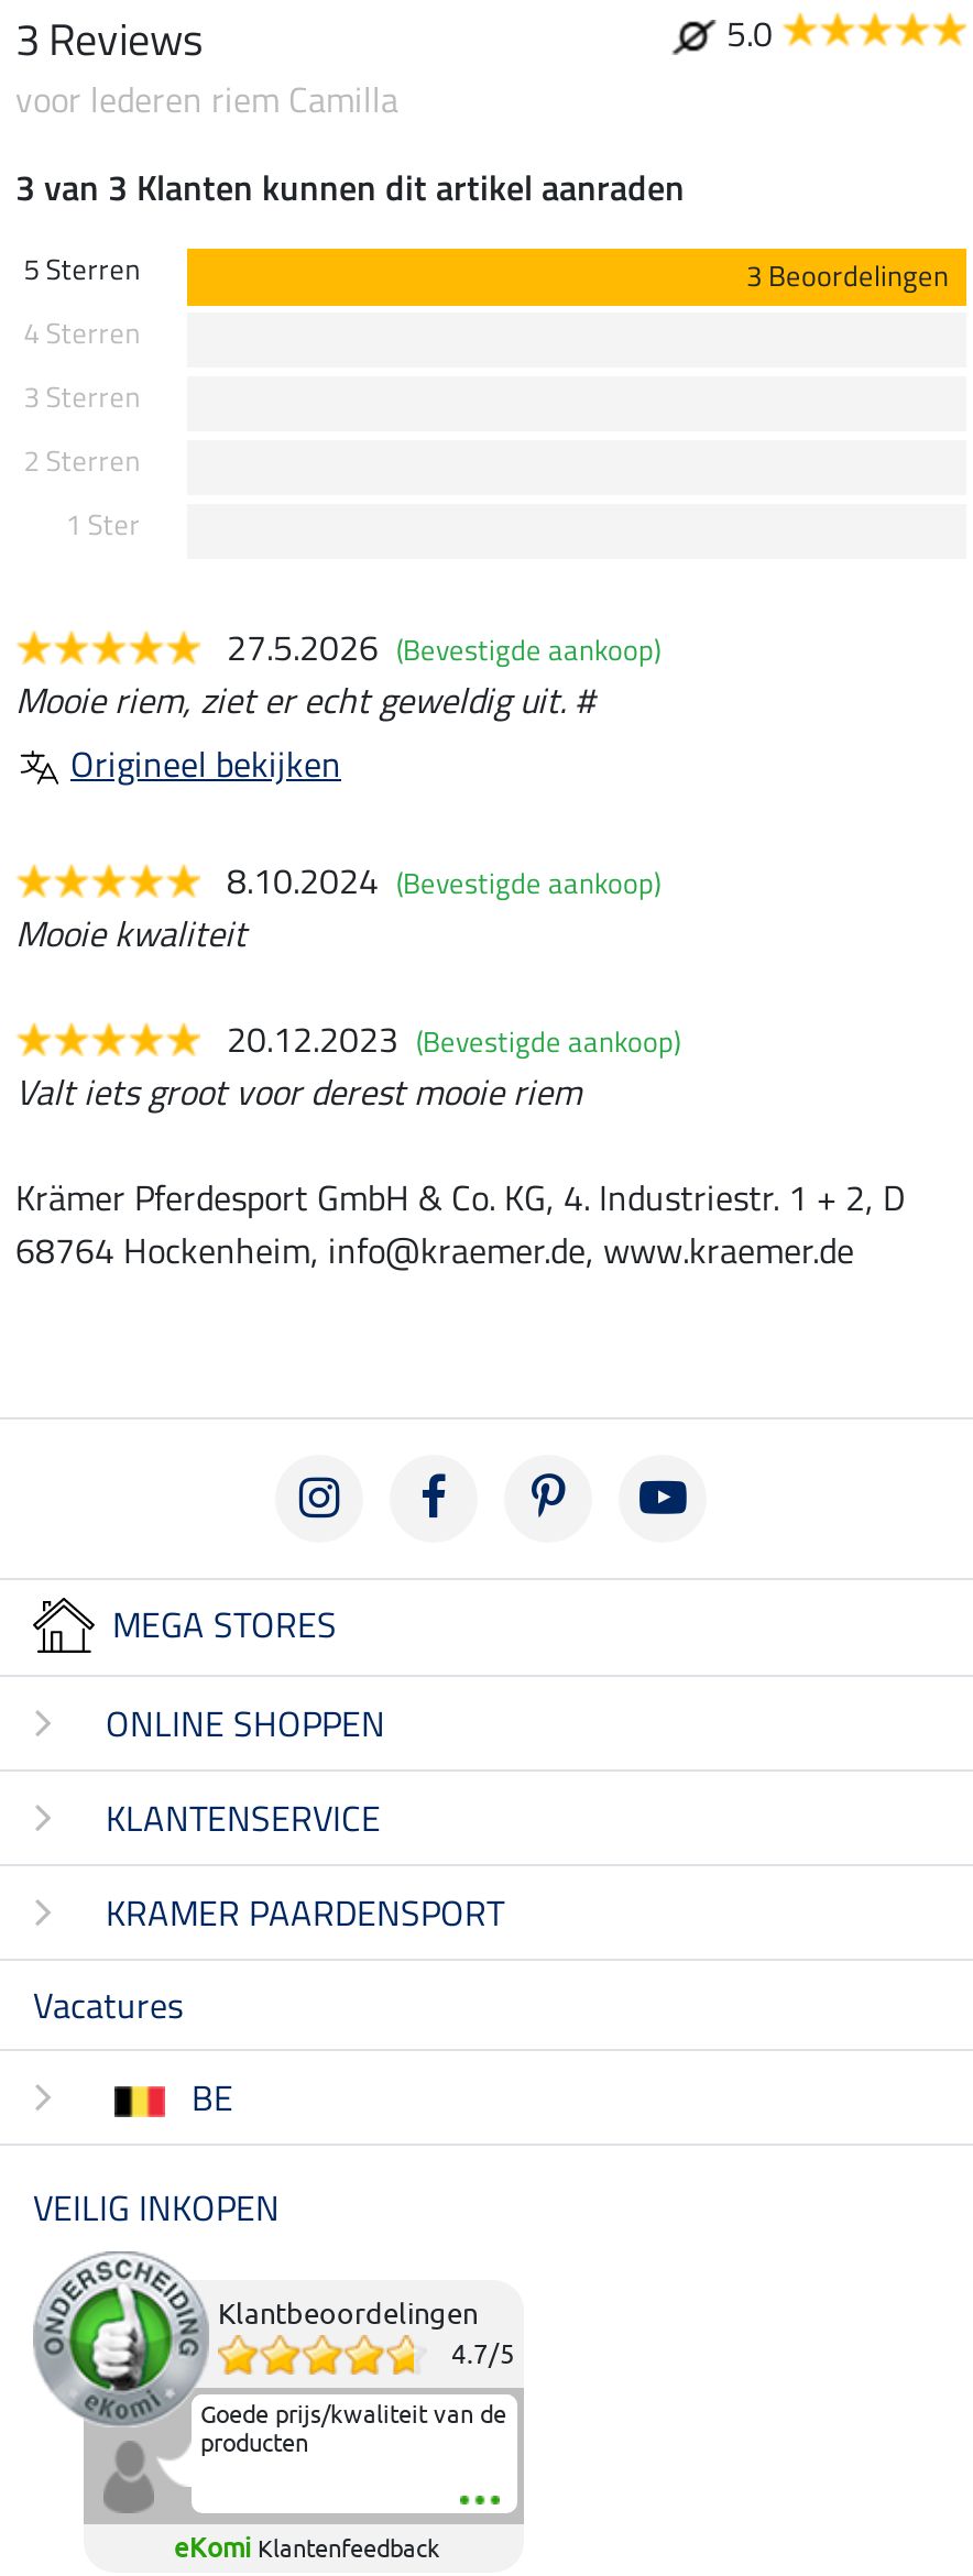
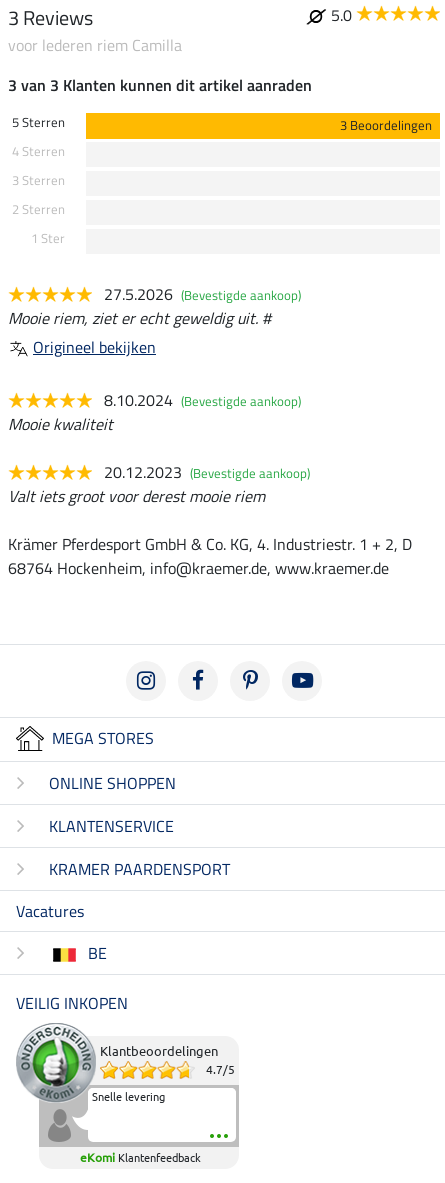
- Goede prijs/kwaliteit van de
- producten
+ Snelle levering
